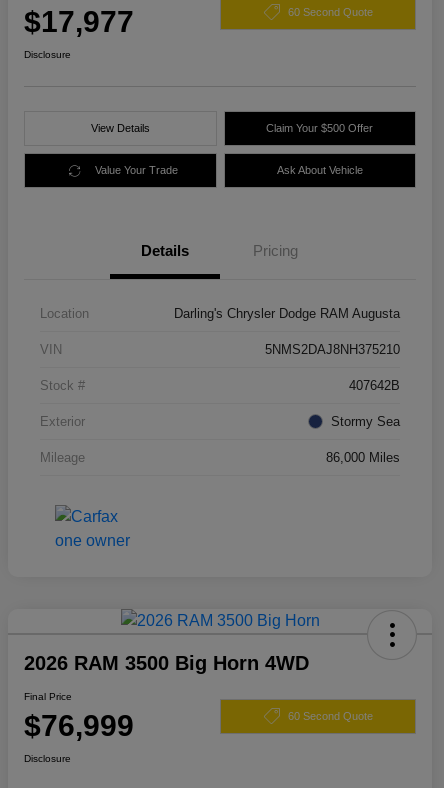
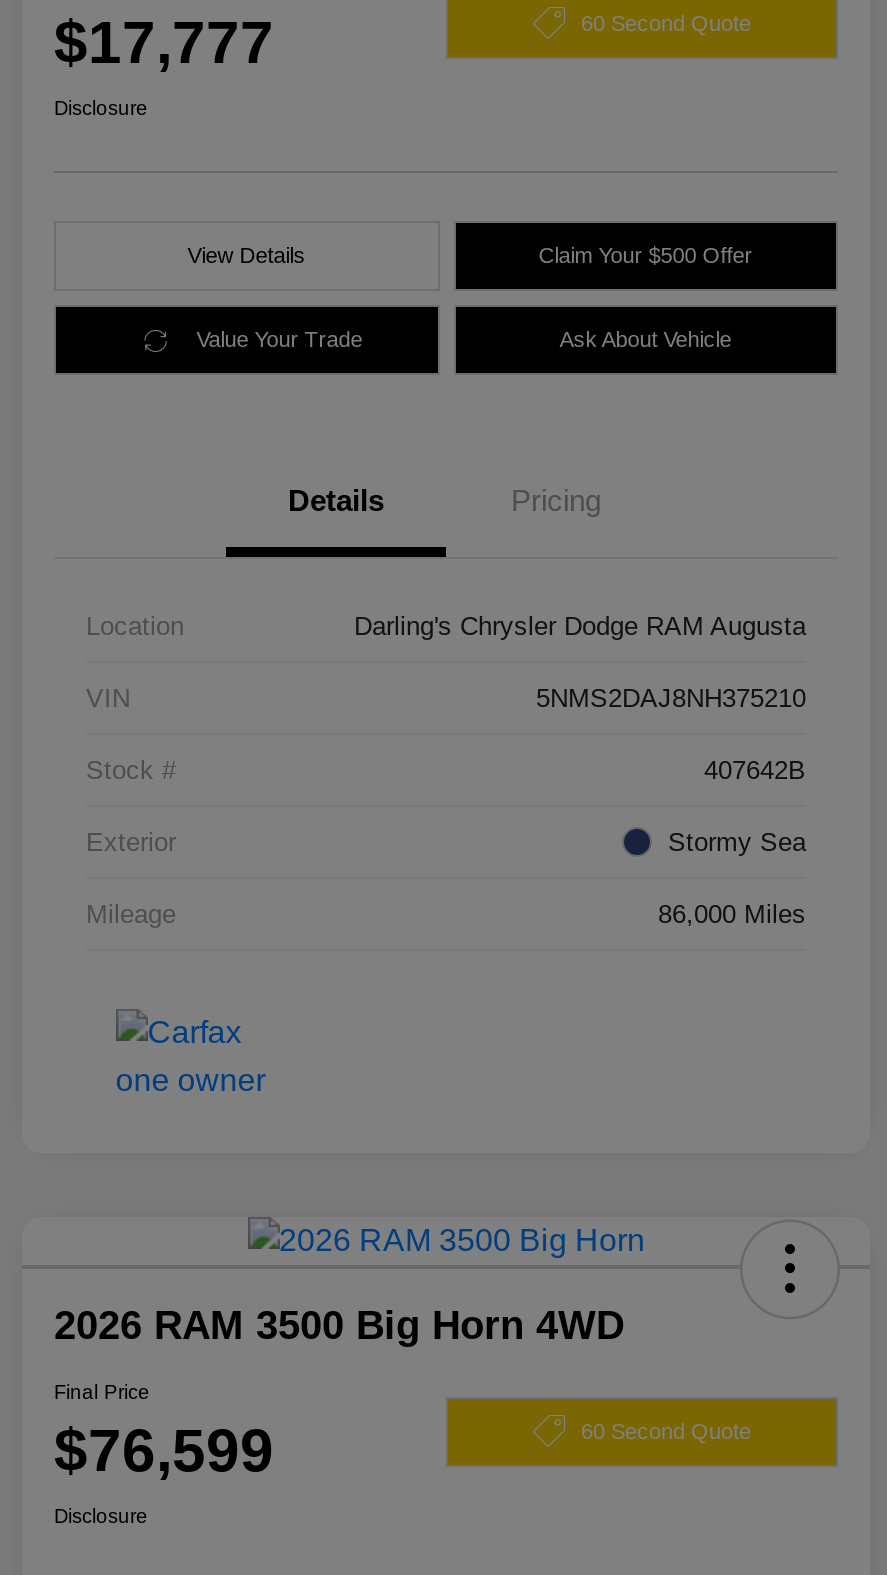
- $17,977
+ $17,777

- $76,999
+ $76,599
